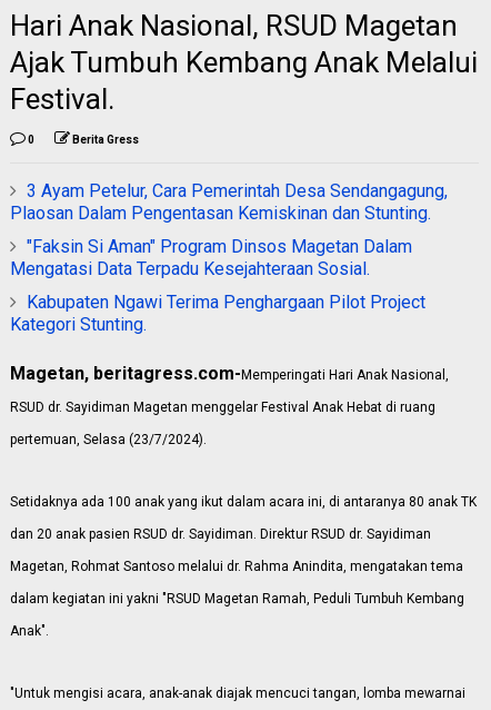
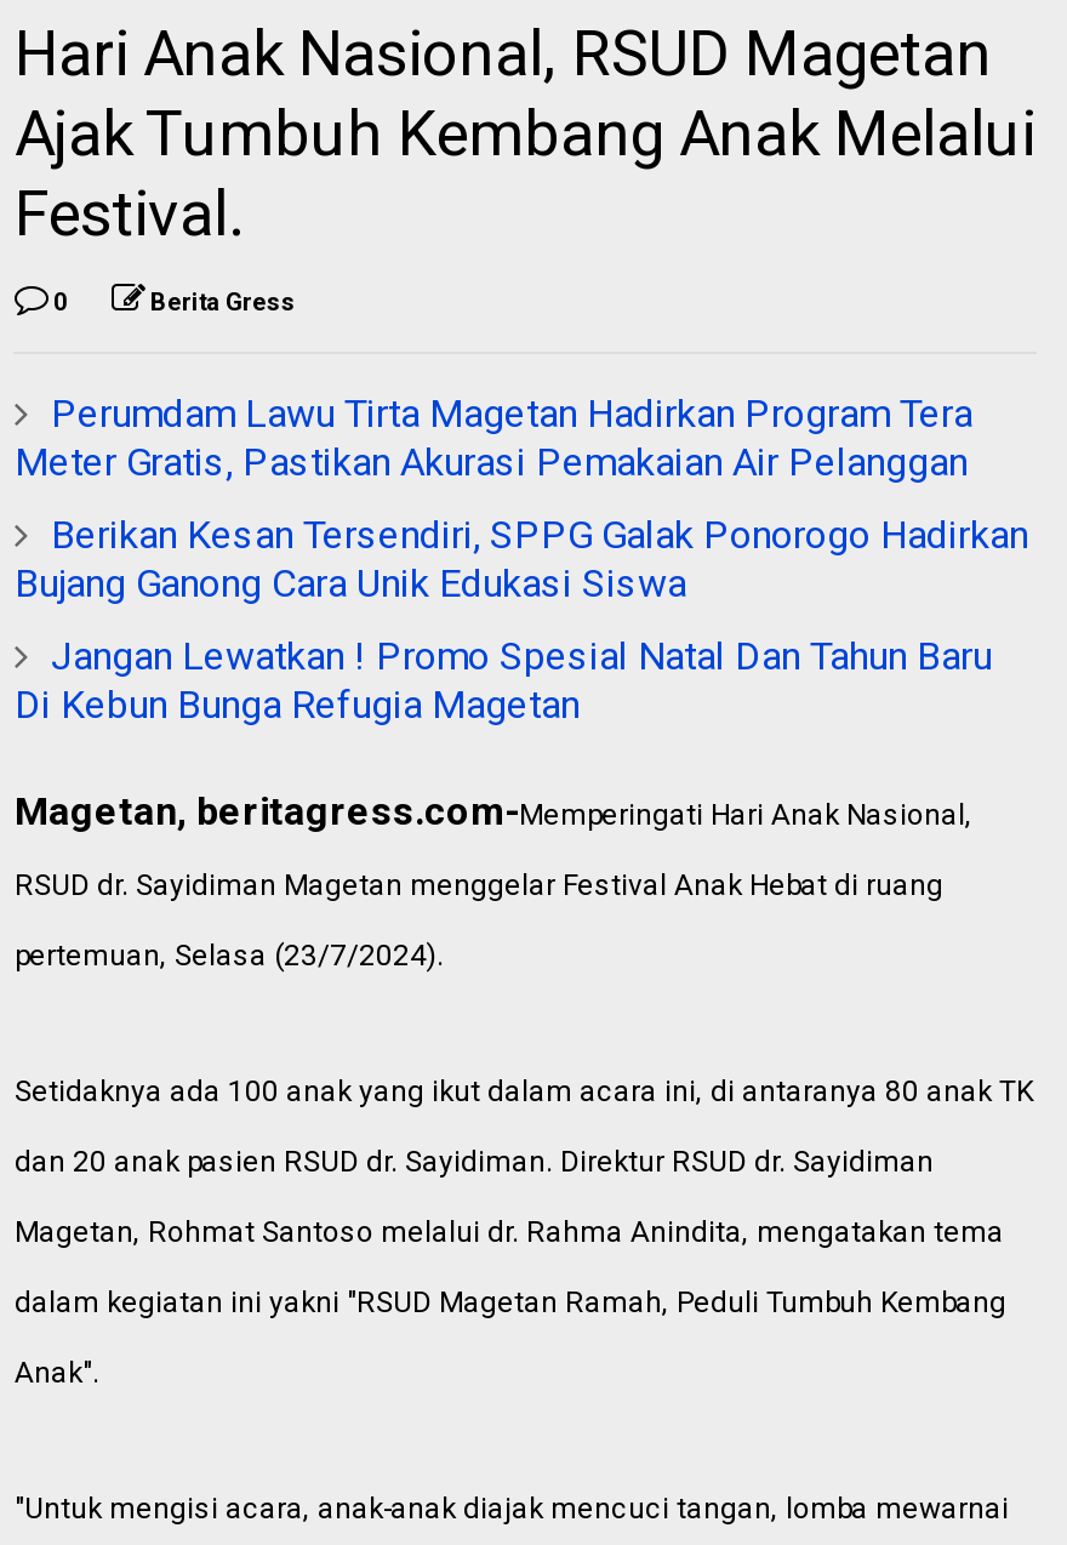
- 3 Ayam Petelur, Cara Pemerintah Desa Sendangagung,
- Plaosan Dalam Pengentasan Kemiskinan dan Stunting.
+ Perumdam Lawu Tirta Magetan Hadirkan Program Tera
+ Meter Gratis, Pastikan Akurasi Pemakaian Air Pelanggan

- "Faksin Si Aman" Program Dinsos Magetan Dalam
- Mengatasi Data Terpadu Kesejahteraan Sosial.
+ Berikan Kesan Tersendiri, SPPG Galak Ponorogo Hadirkan
+ Bujang Ganong Cara Unik Edukasi Siswa

- Kabupaten Ngawi Terima Penghargaan Pilot Project
- Kategori Stunting.
+ Jangan Lewatkan ! Promo Spesial Natal Dan Tahun Baru
+ Di Kebun Bunga Refugia Magetan
